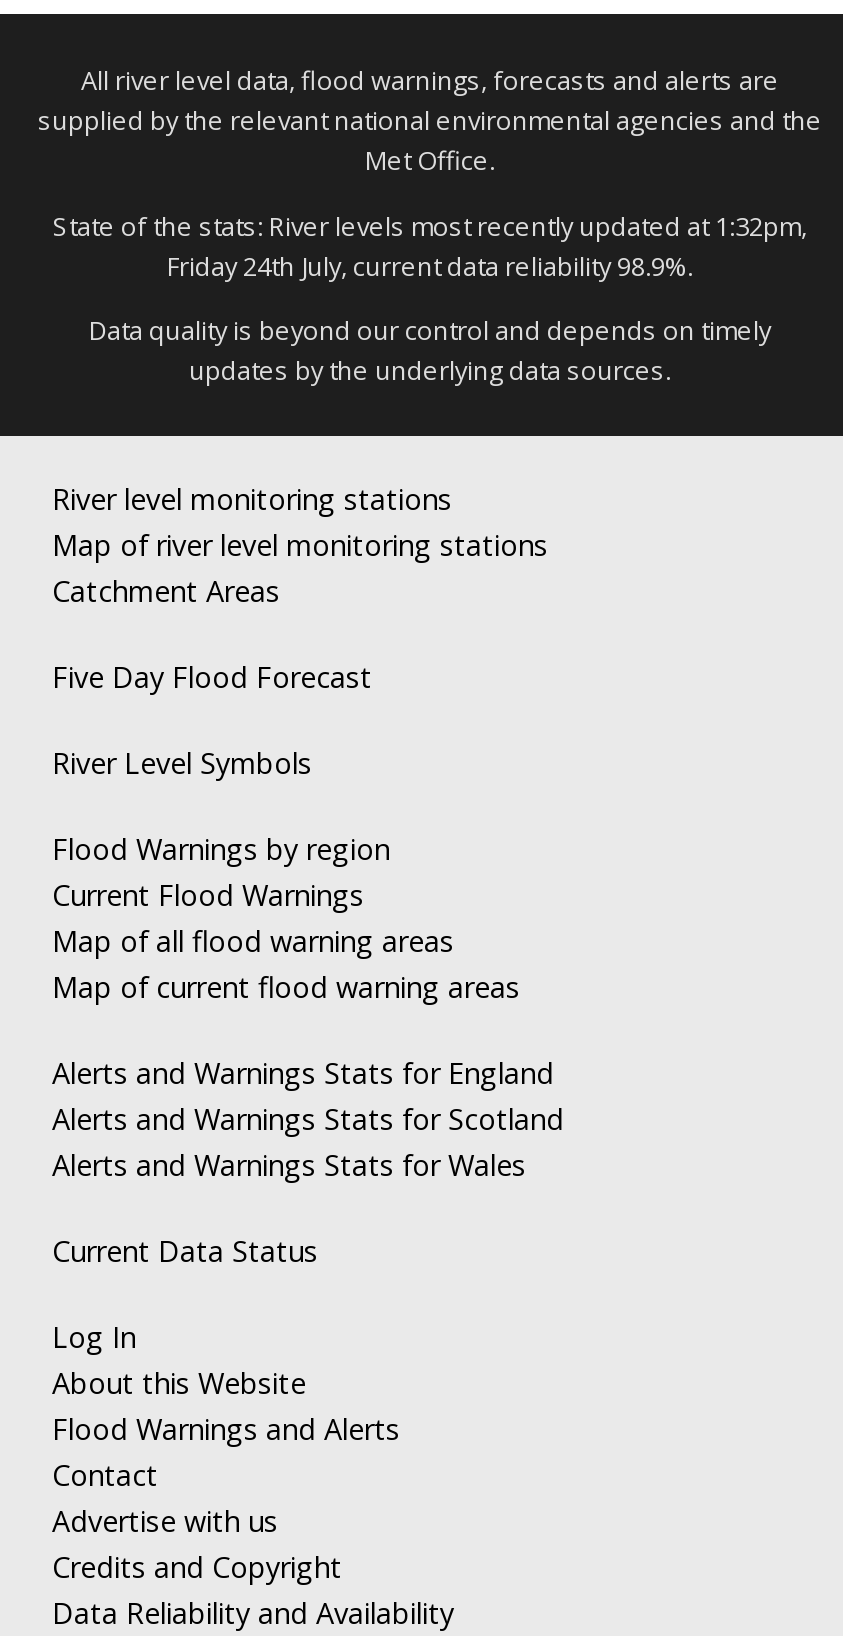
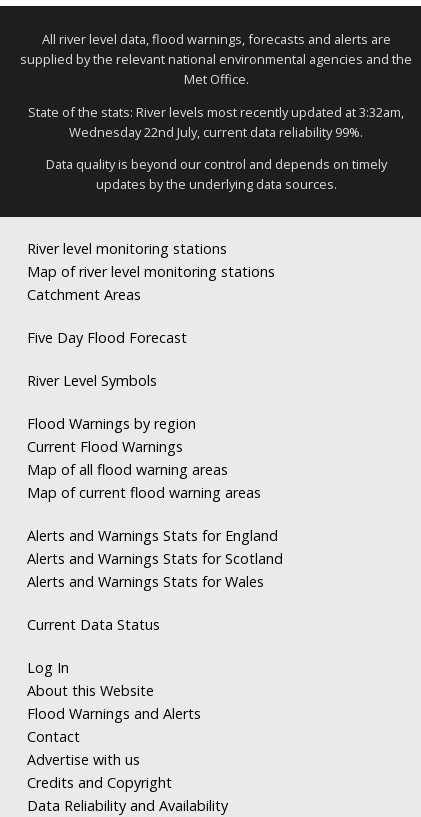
- State of the stats: River levels most recently updated at 1:32pm,
+ State of the stats: River levels most recently updated at 3:32am,

- Friday 24th July, current data reliability 98.9%.
+ Wednesday 22nd July, current data reliability 99%.
